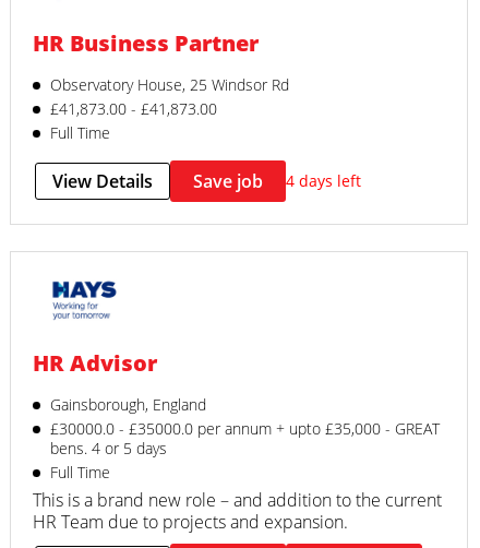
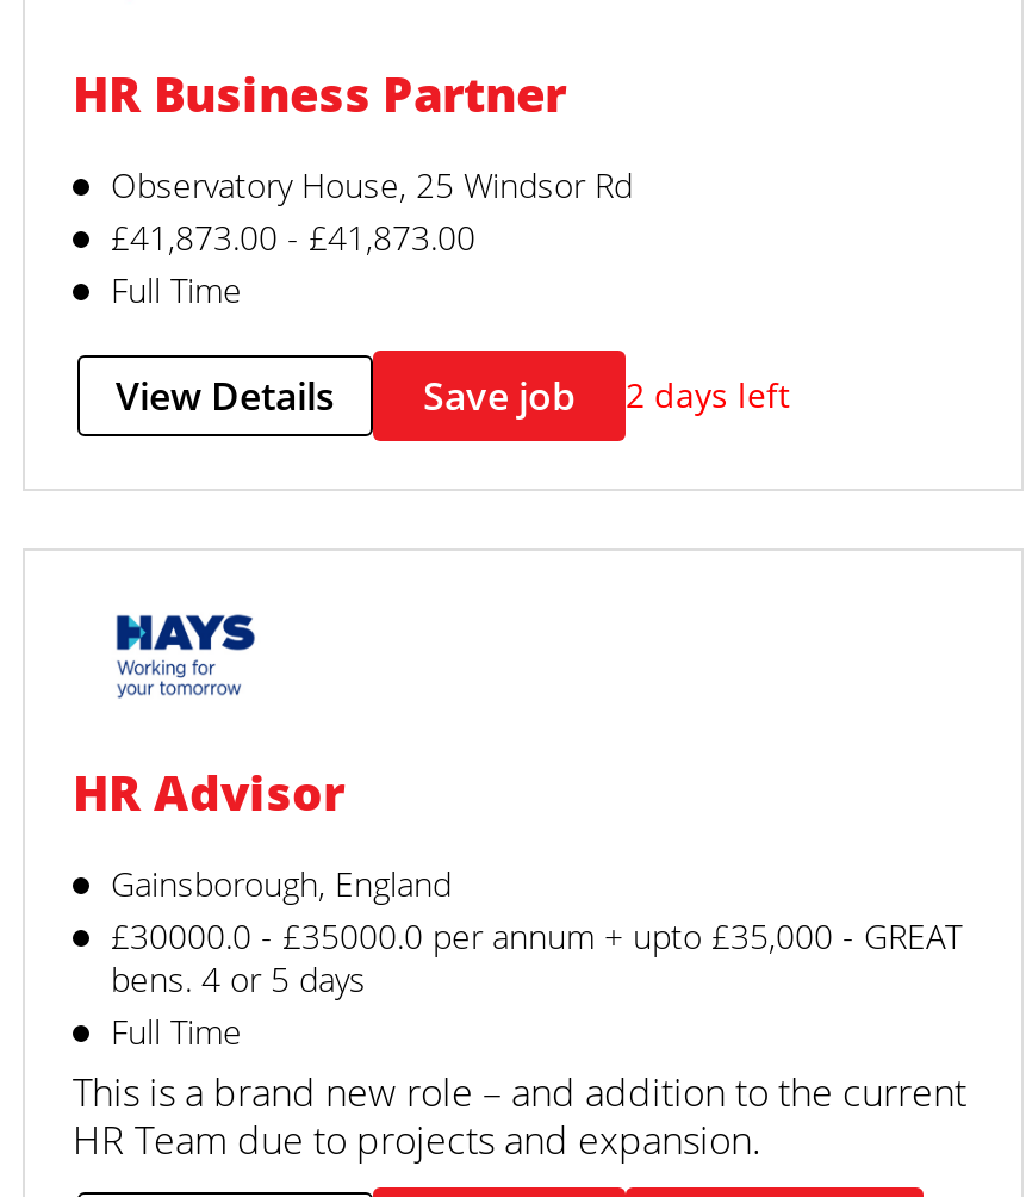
- View Details Save job 4 days left
+ View Details Save job 2 days left
